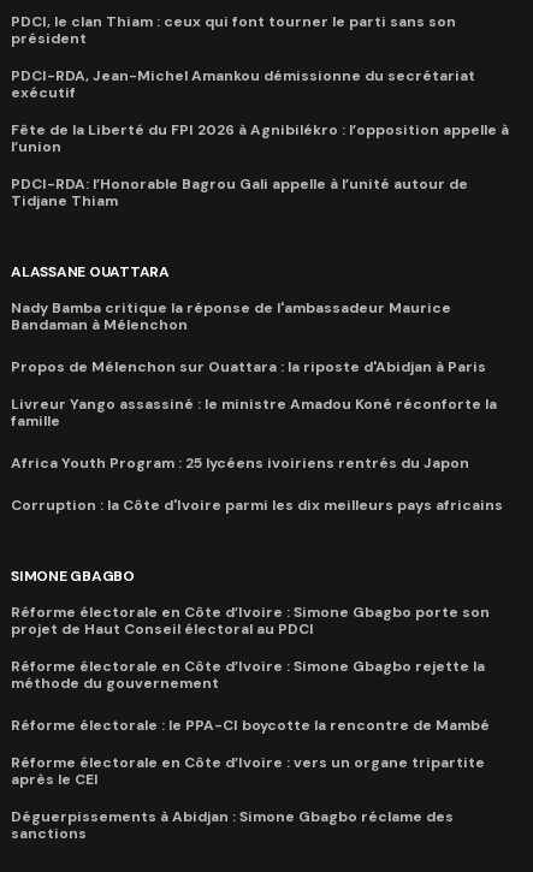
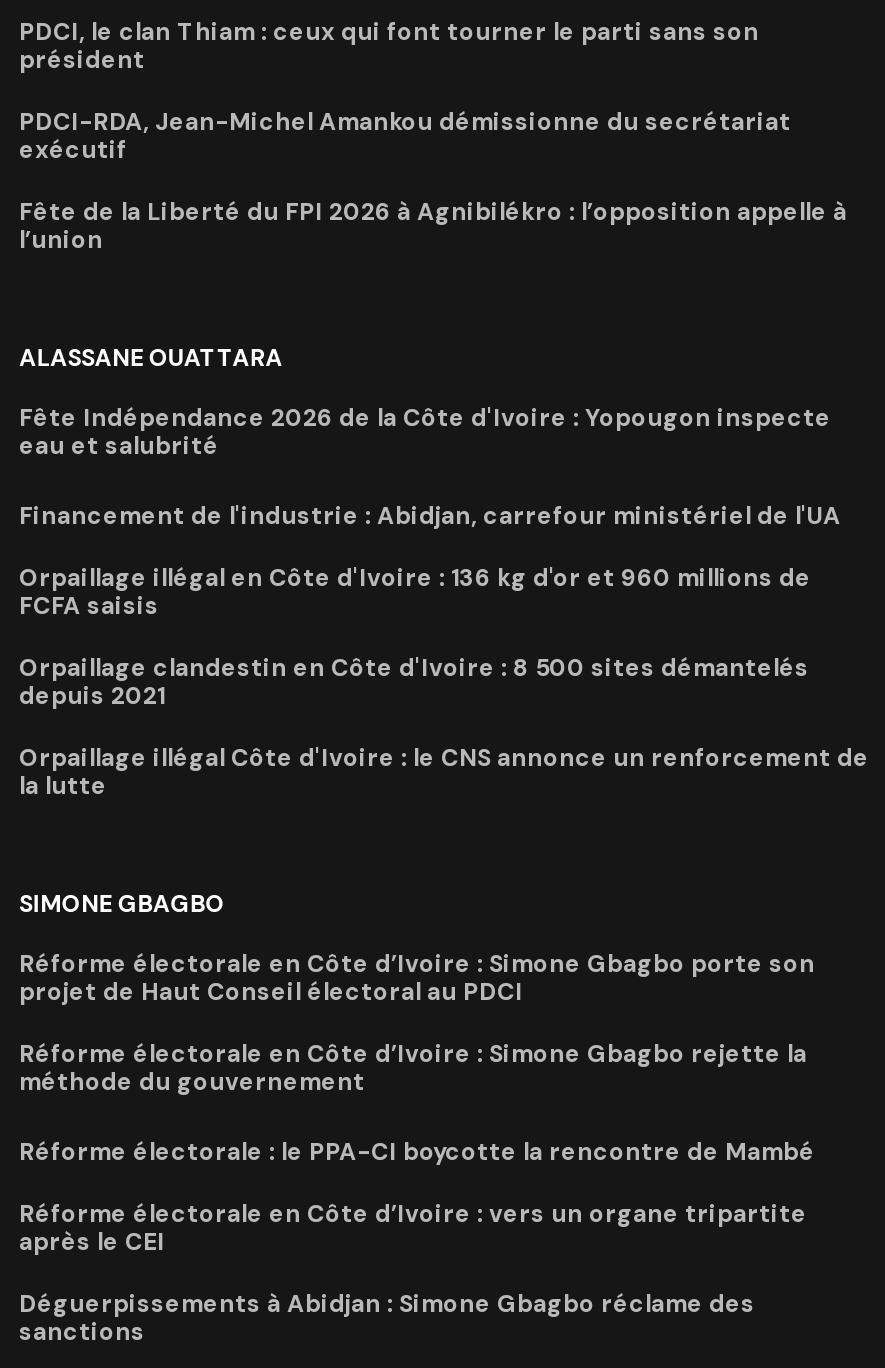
- PDCI-RDA: l’Honorable Bagrou Gali appelle à l’unité autour de
- Tidjane Thiam

moved up: ALASSANE OUATTARA

- Nady Bamba critique la réponse de l'ambassadeur Maurice
- Bandaman à Mélenchon
+ Fête Indépendance 2026 de la Côte d'Ivoire : Yopougon inspecte
+ eau et salubrité

- Propos de Mélenchon sur Ouattara : la riposte d'Abidjan à Paris
+ Financement de l'industrie : Abidjan, carrefour ministériel de l'UA

- Livreur Yango assassiné : le ministre Amadou Koné réconforte la
- famille
+ Orpaillage illégal en Côte d'Ivoire : 136 kg d'or et 960 millions de
+ FCFA saisis

- Africa Youth Program : 25 lycéens ivoiriens rentrés du Japon
+ Orpaillage clandestin en Côte d'Ivoire : 8 500 sites démantelés
+ depuis 2021

- Corruption : la Côte d'Ivoire parmi les dix meilleurs pays africains
+ Orpaillage illégal Côte d'Ivoire : le CNS annonce un renforcement de
+ la lutte
